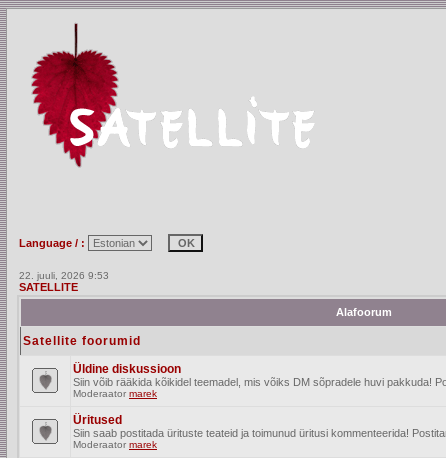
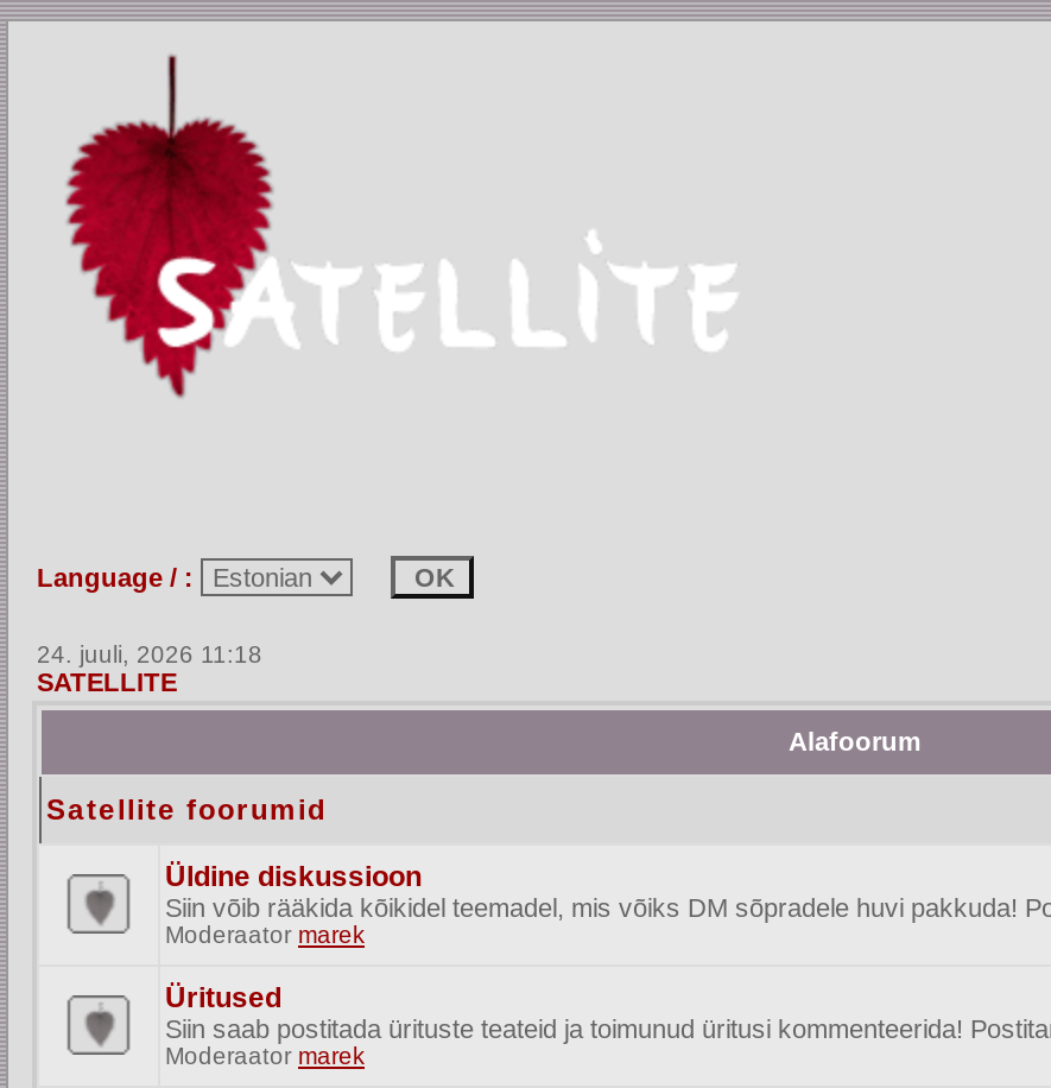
- 22. juuli, 2026 9:53
+ 24. juuli, 2026 11:18
